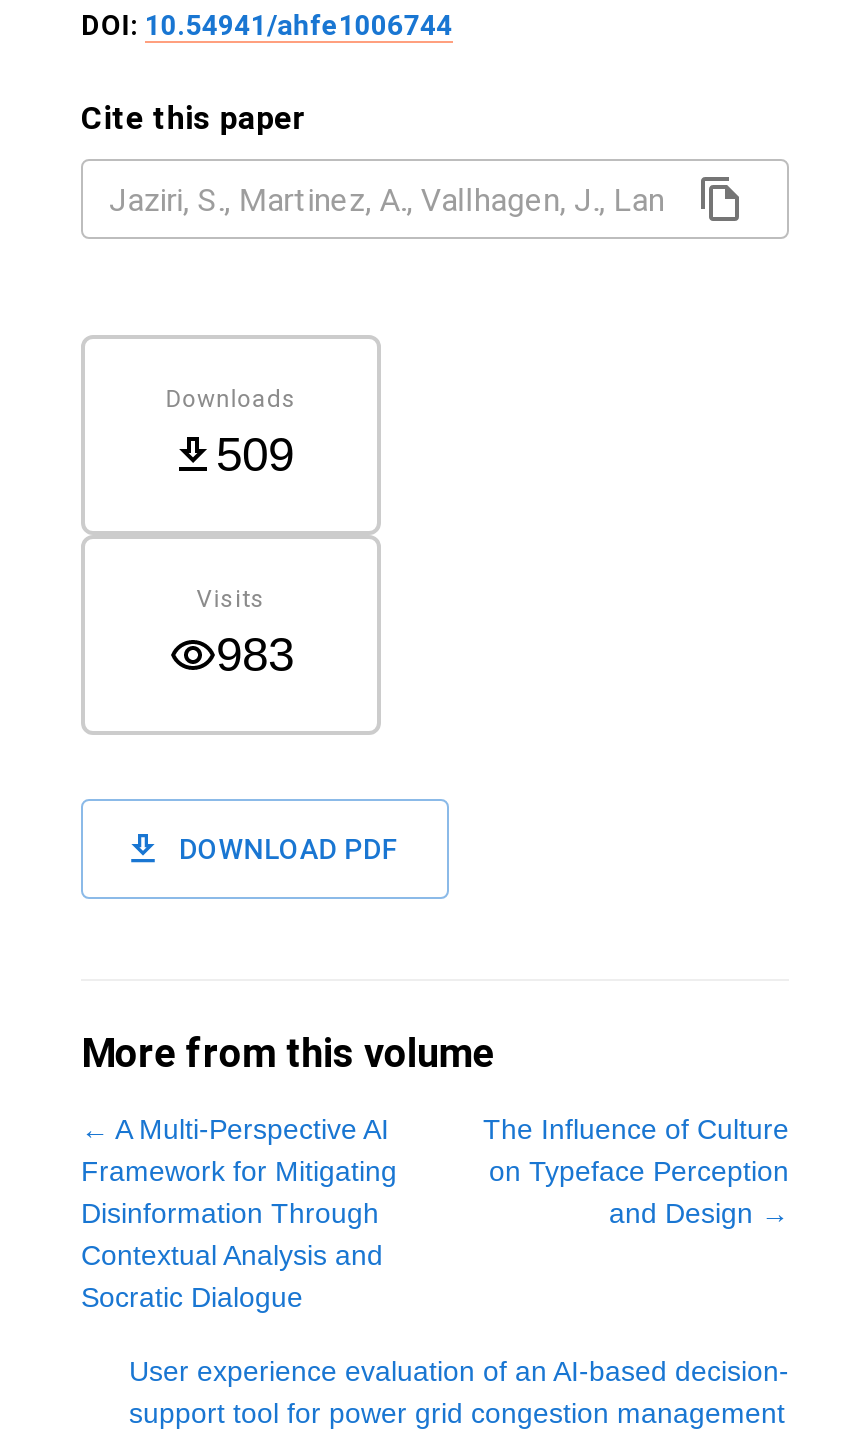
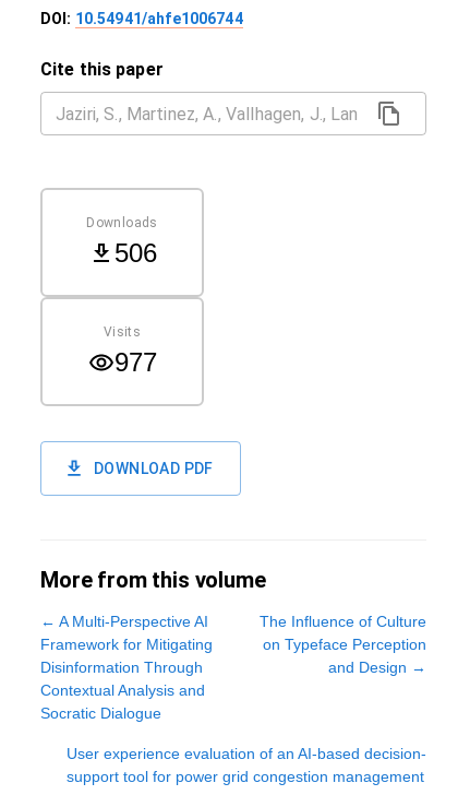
- 509
+ 506

- 983
+ 977
